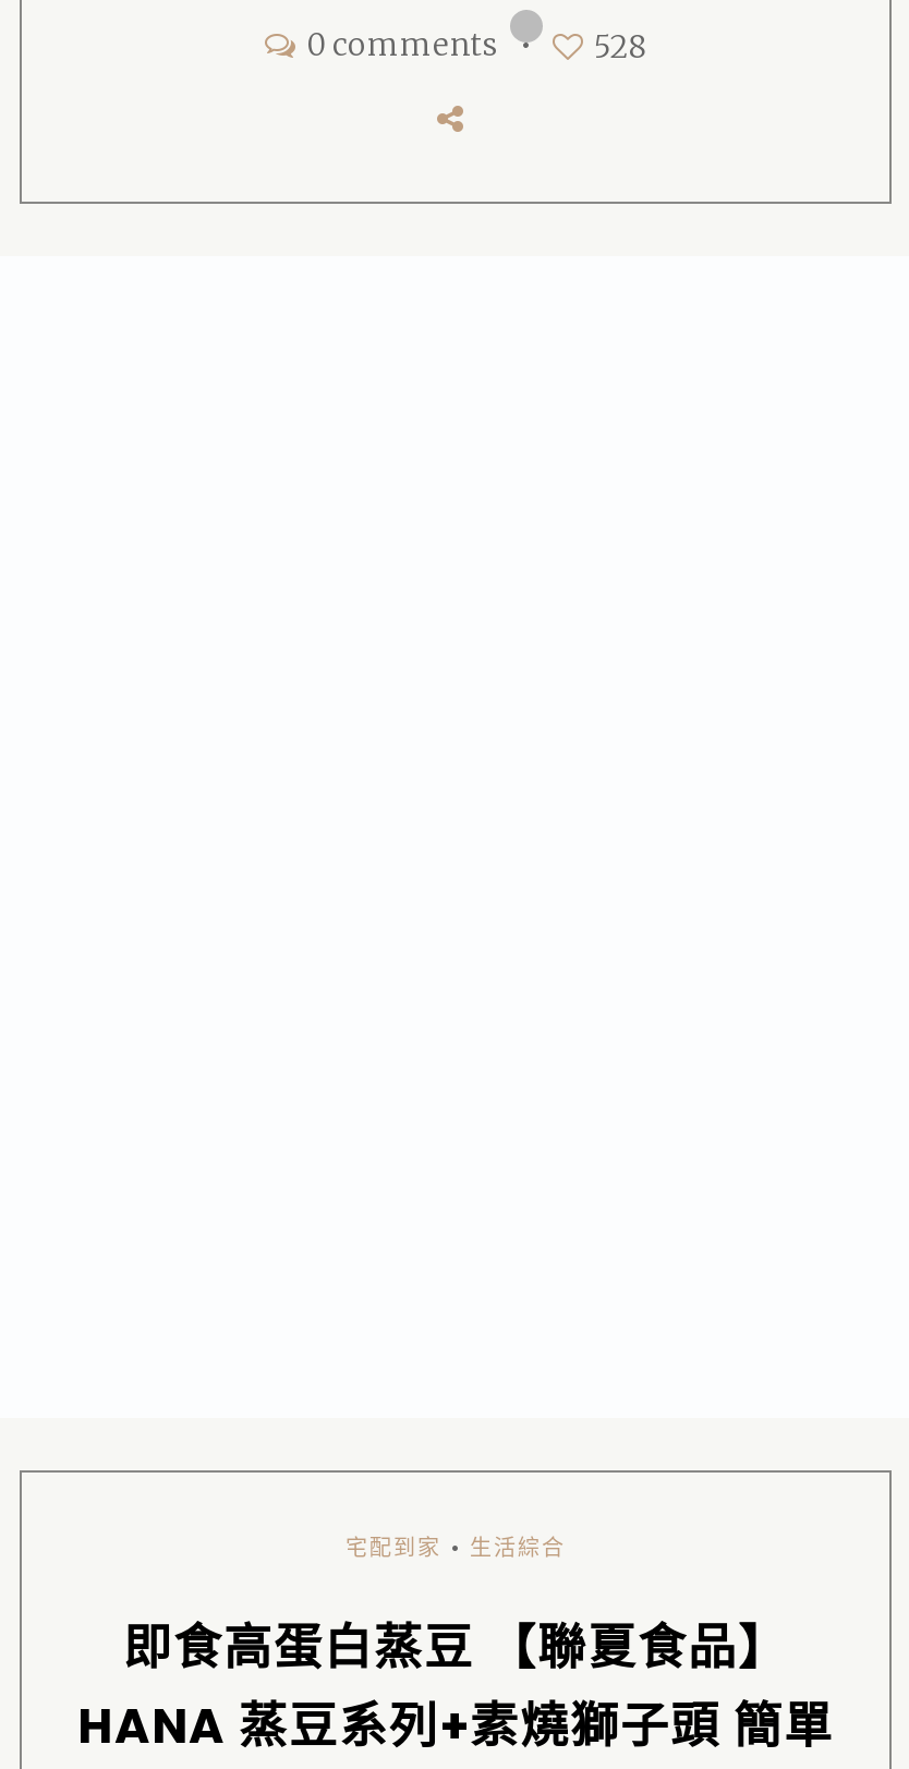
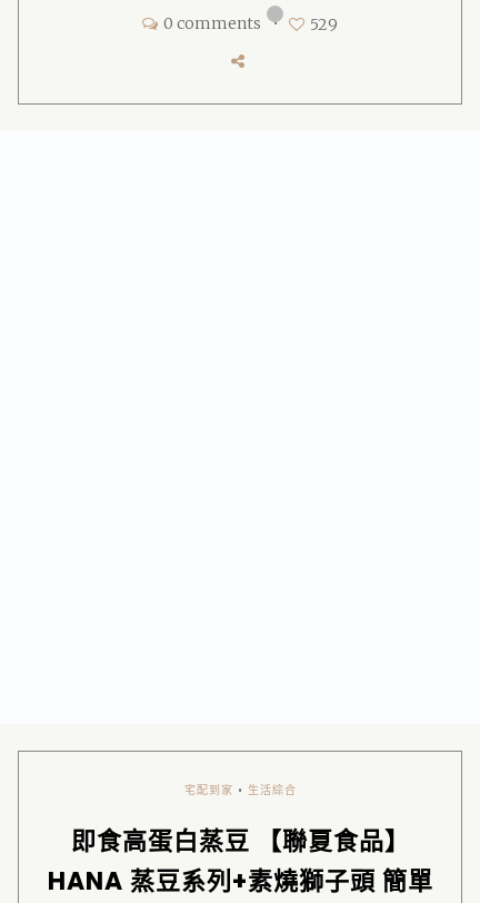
- 0 comments • 528
+ 0 comments • 529
